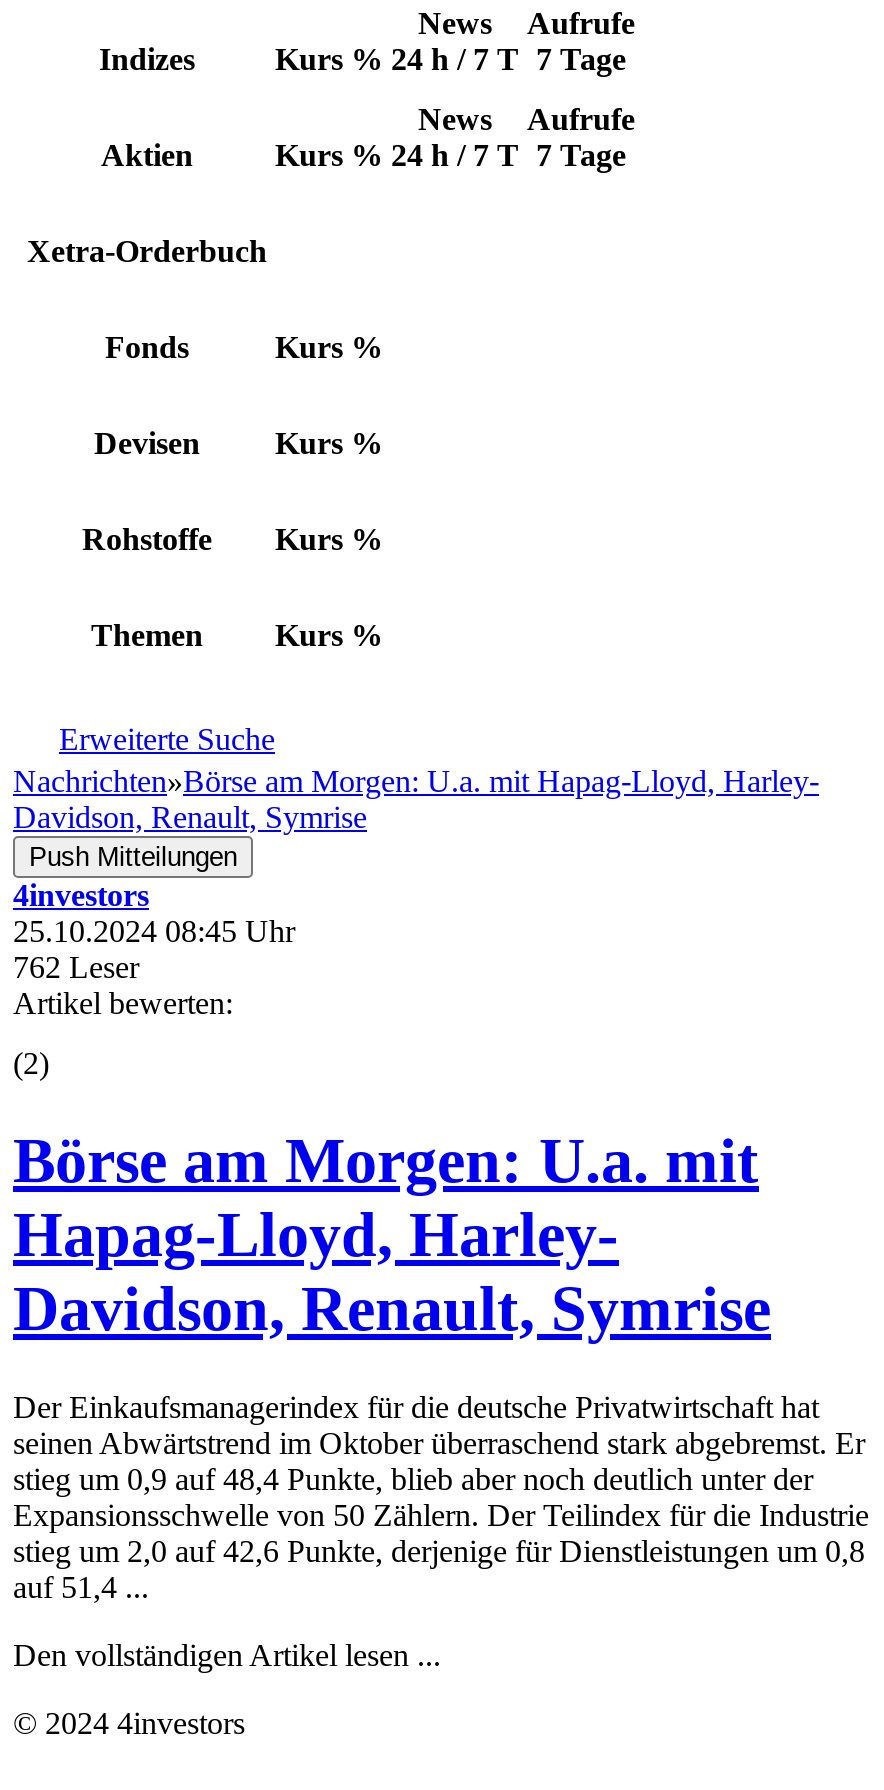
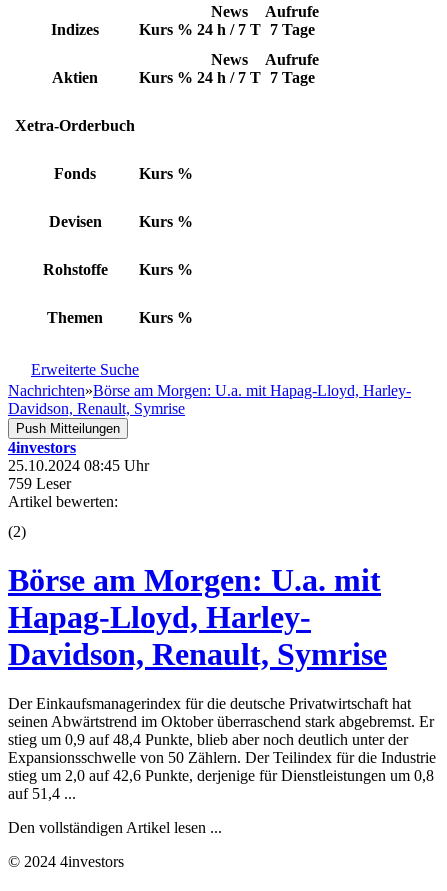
- 762 Leser
+ 759 Leser
